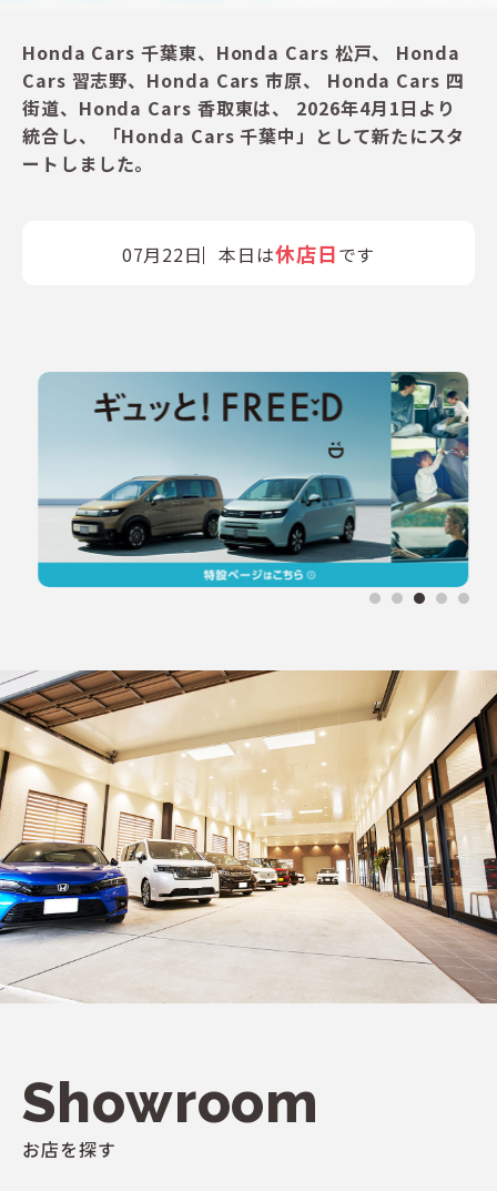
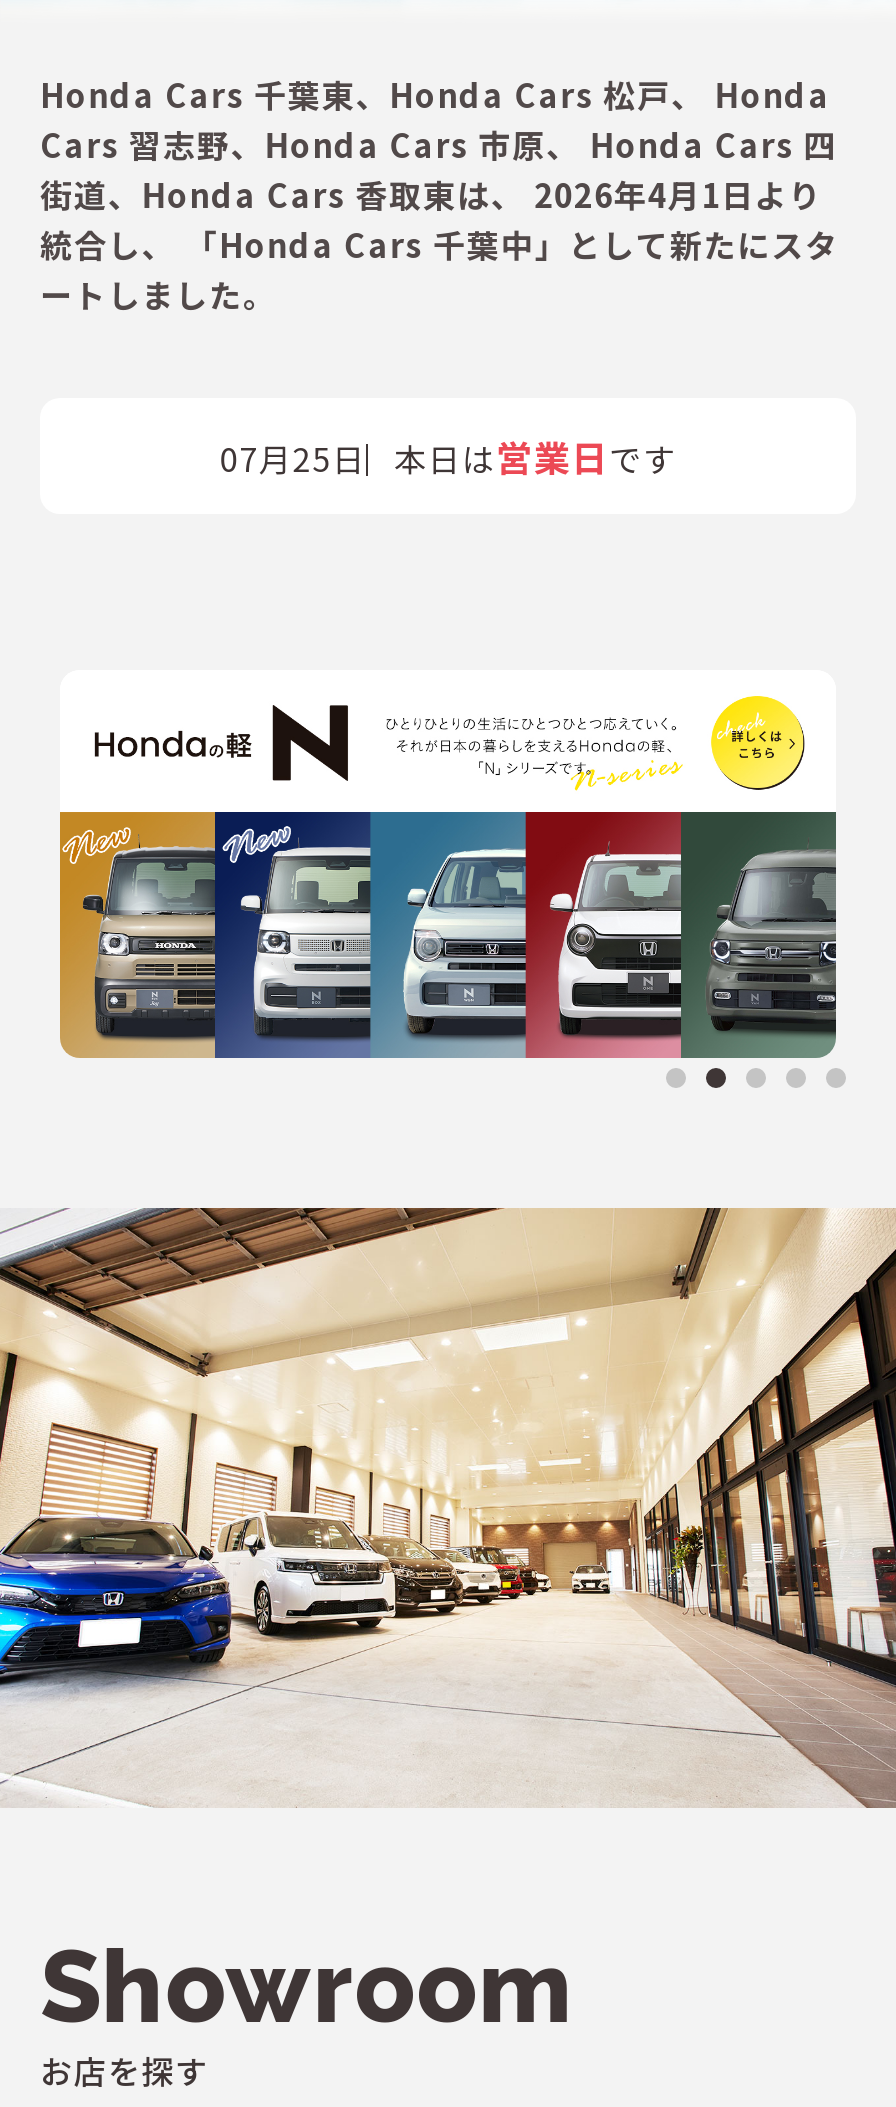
- 07月22日 本日は休店日です
+ 07月25日 本日は営業日です

- [image]
+ [image]
